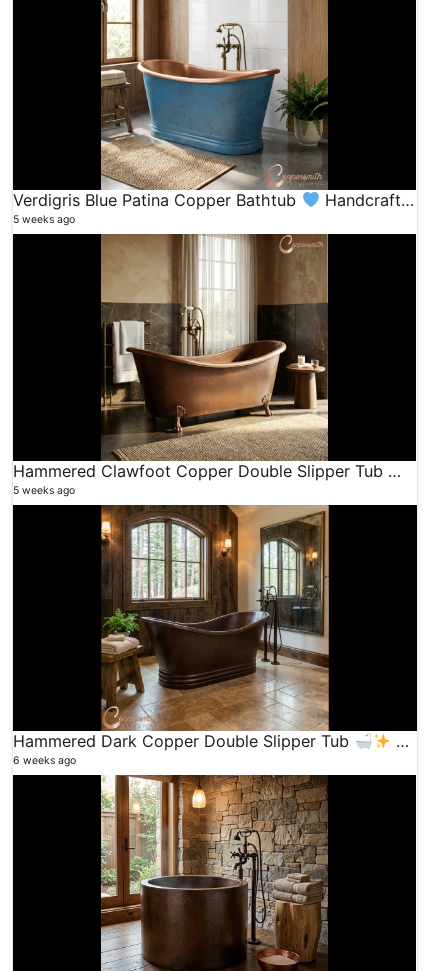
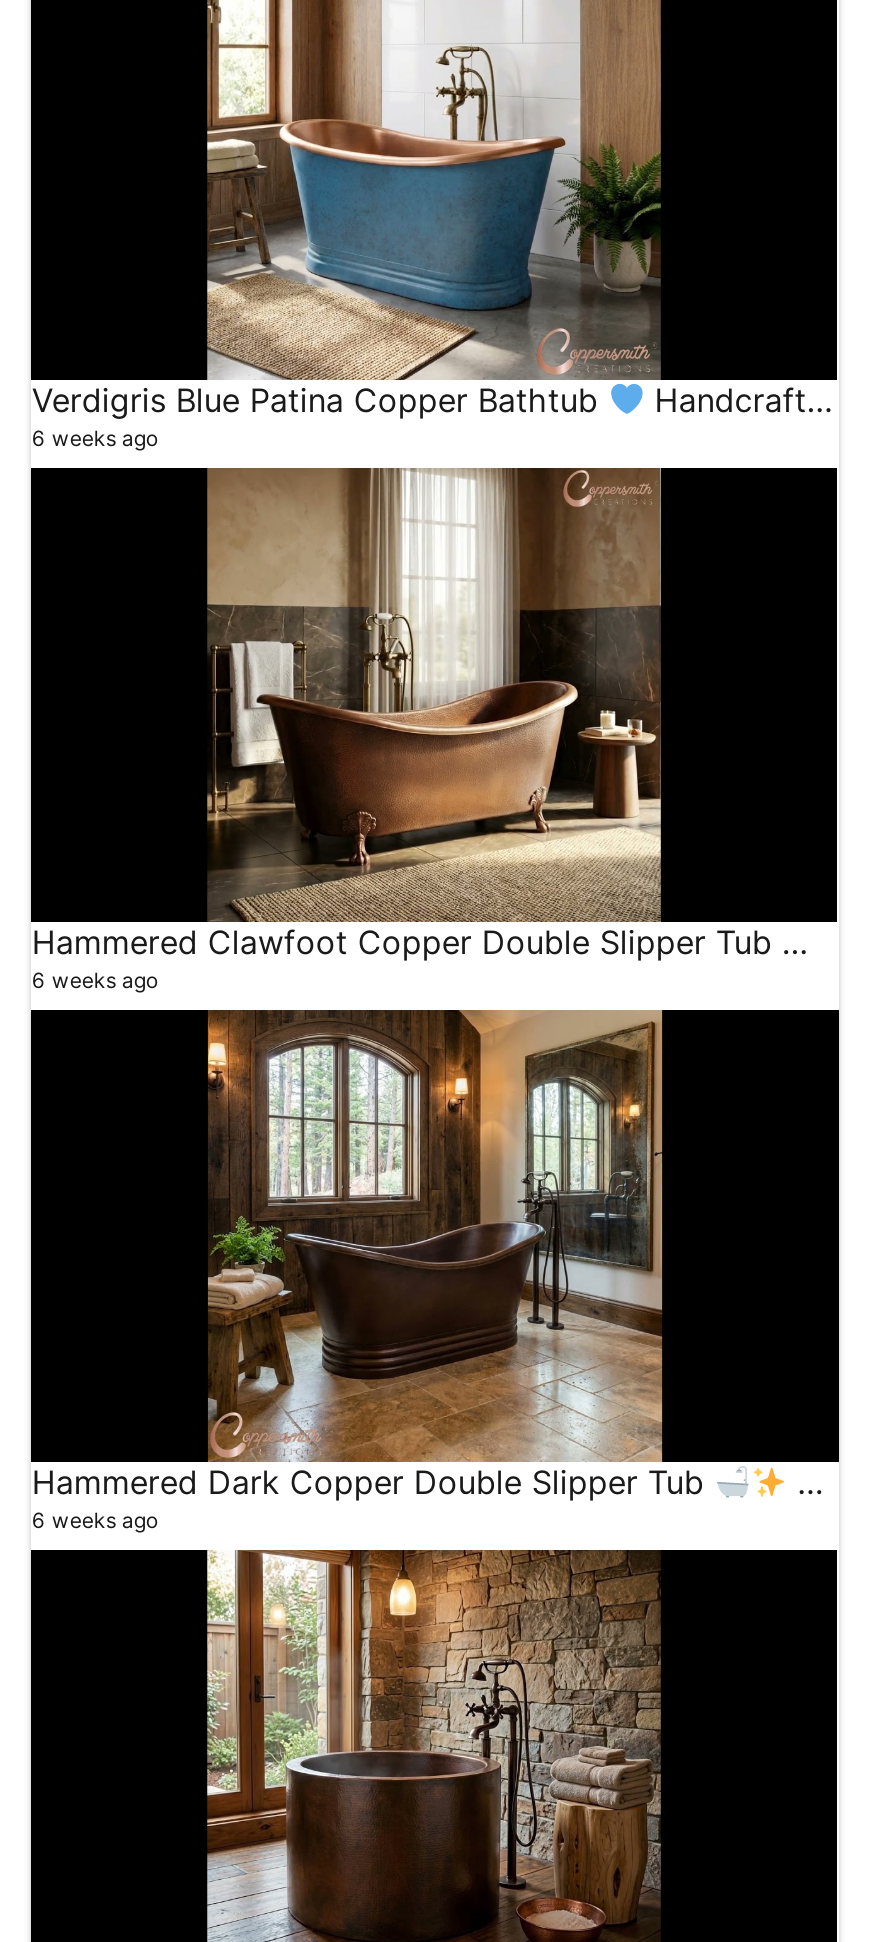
- 5 weeks ago
+ 6 weeks ago

- 5 weeks ago
+ 6 weeks ago
